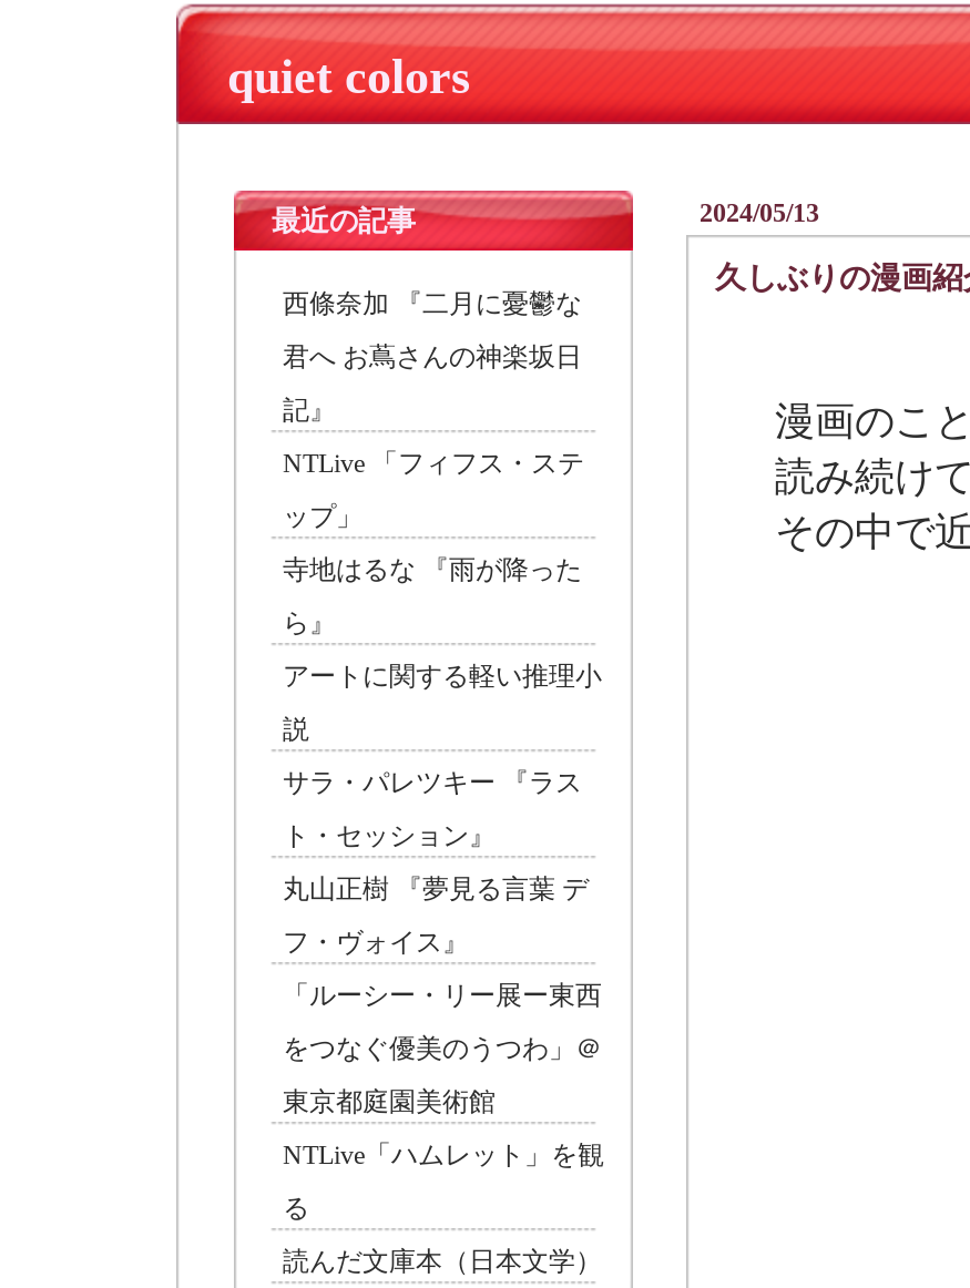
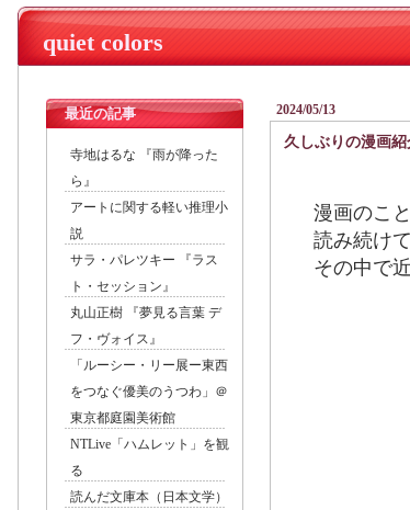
- 西條奈加 『二月に憂鬱な
- 君へ お蔦さんの神楽坂日
- 記』
- NTLive 「フィフス・ステ
- ップ」
